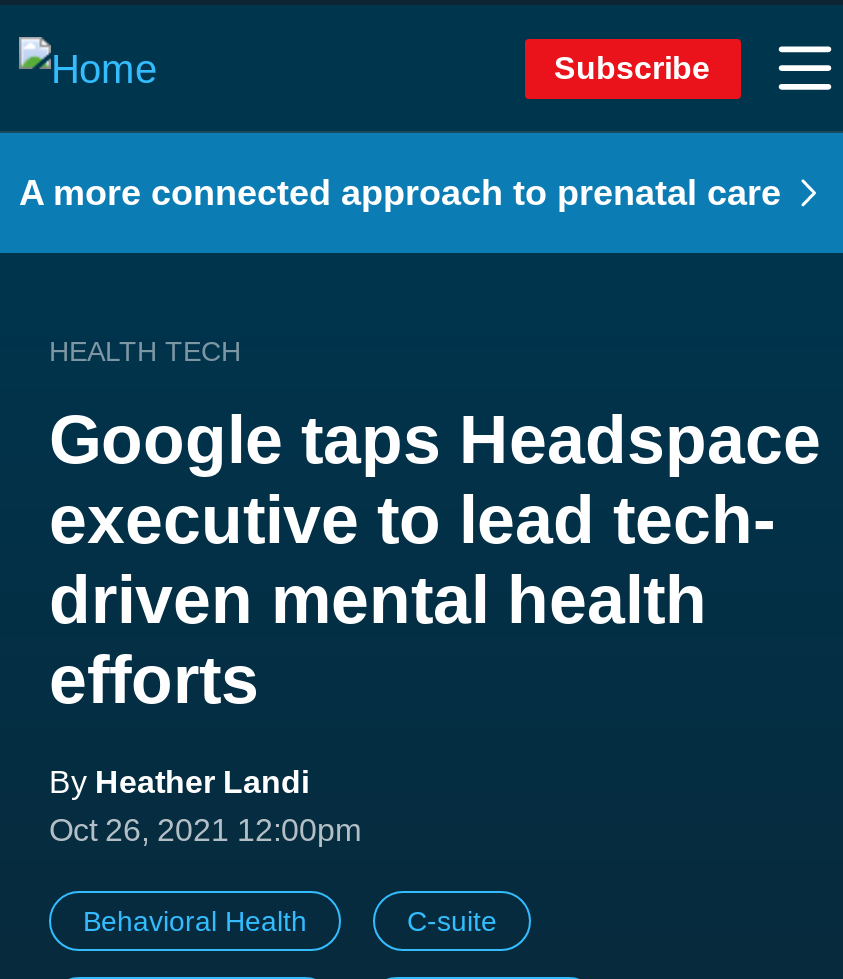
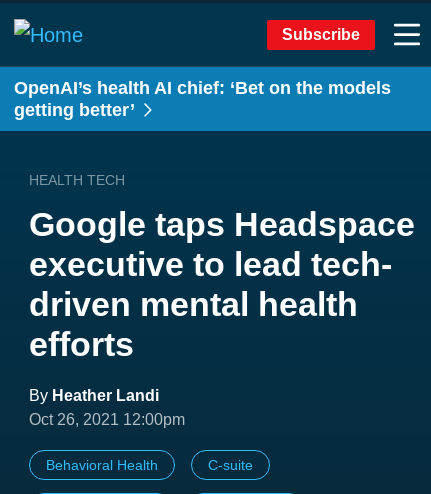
- A more connected approach to prenatal care
+ OpenAI’s health AI chief: ‘Bet on the models
+ getting better’
